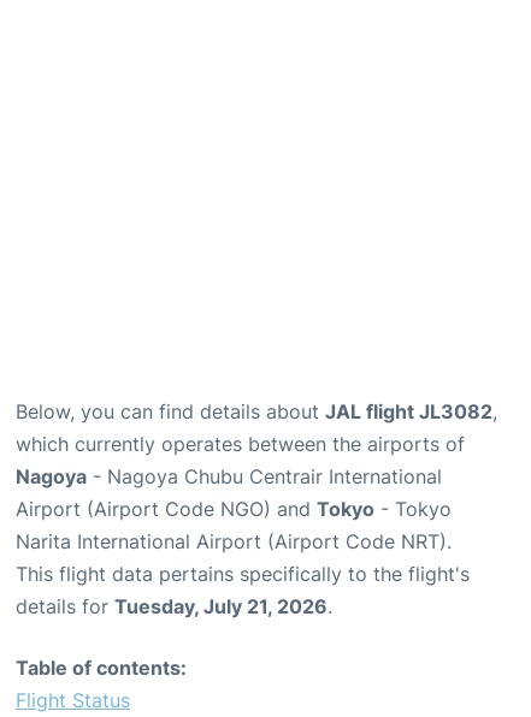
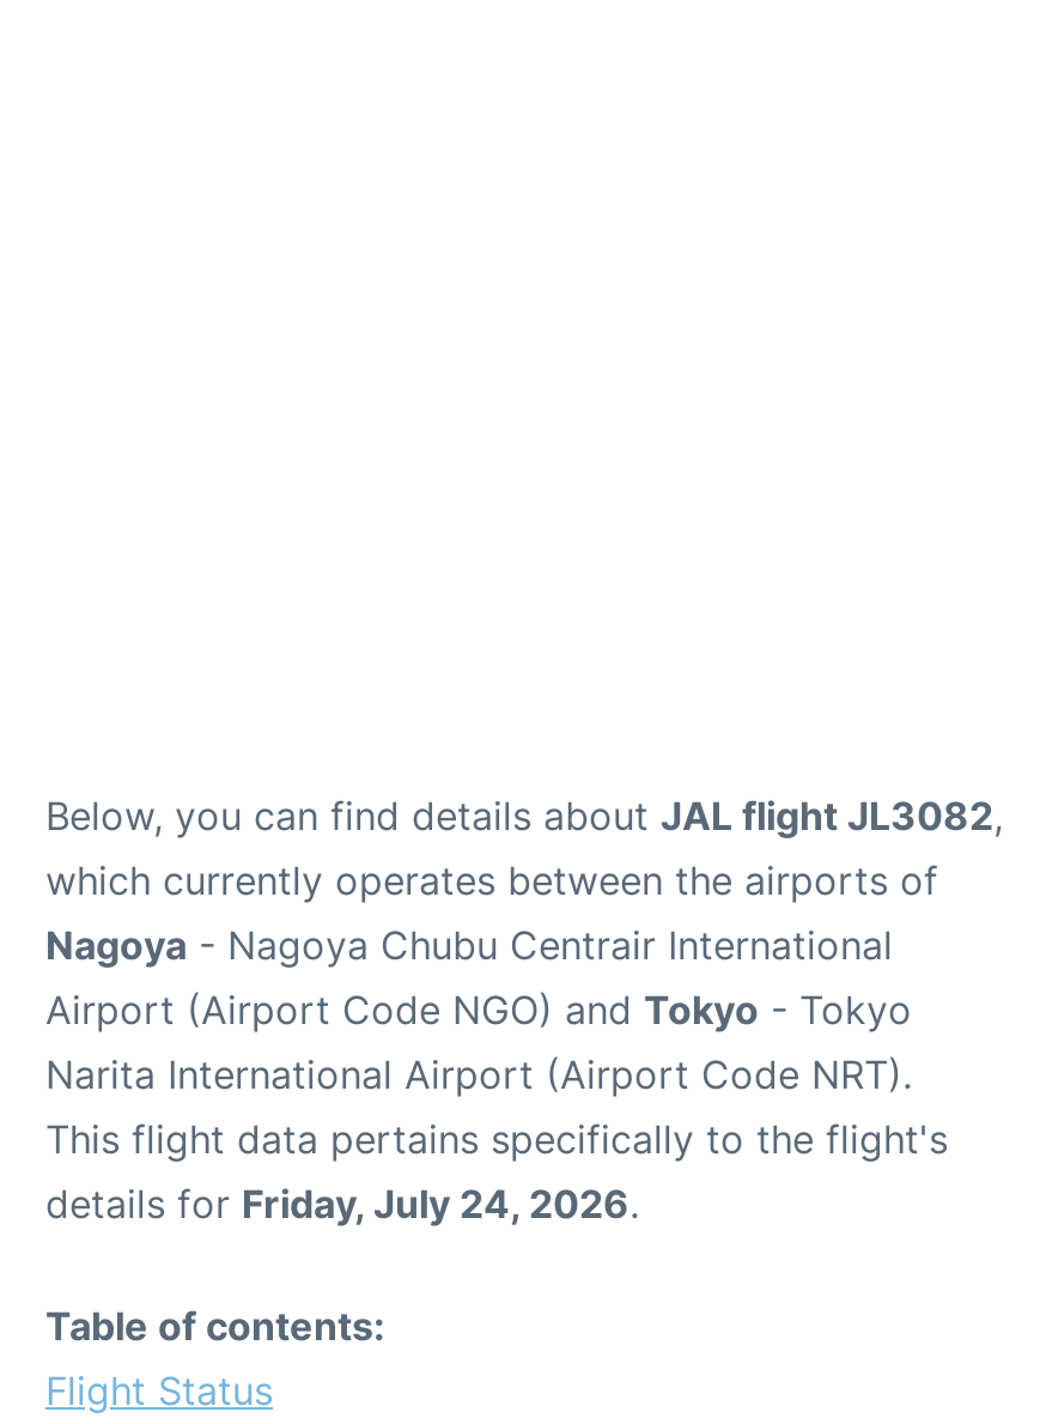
- details for Tuesday, July 21, 2026.
+ details for Friday, July 24, 2026.
